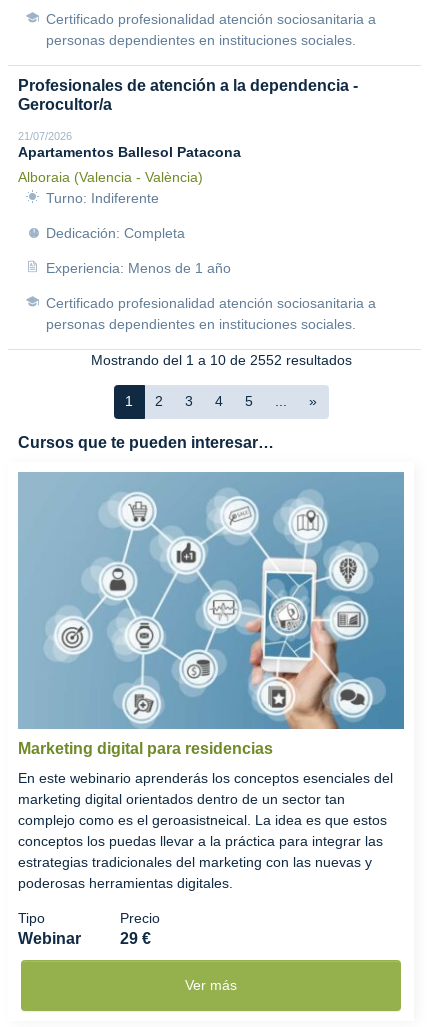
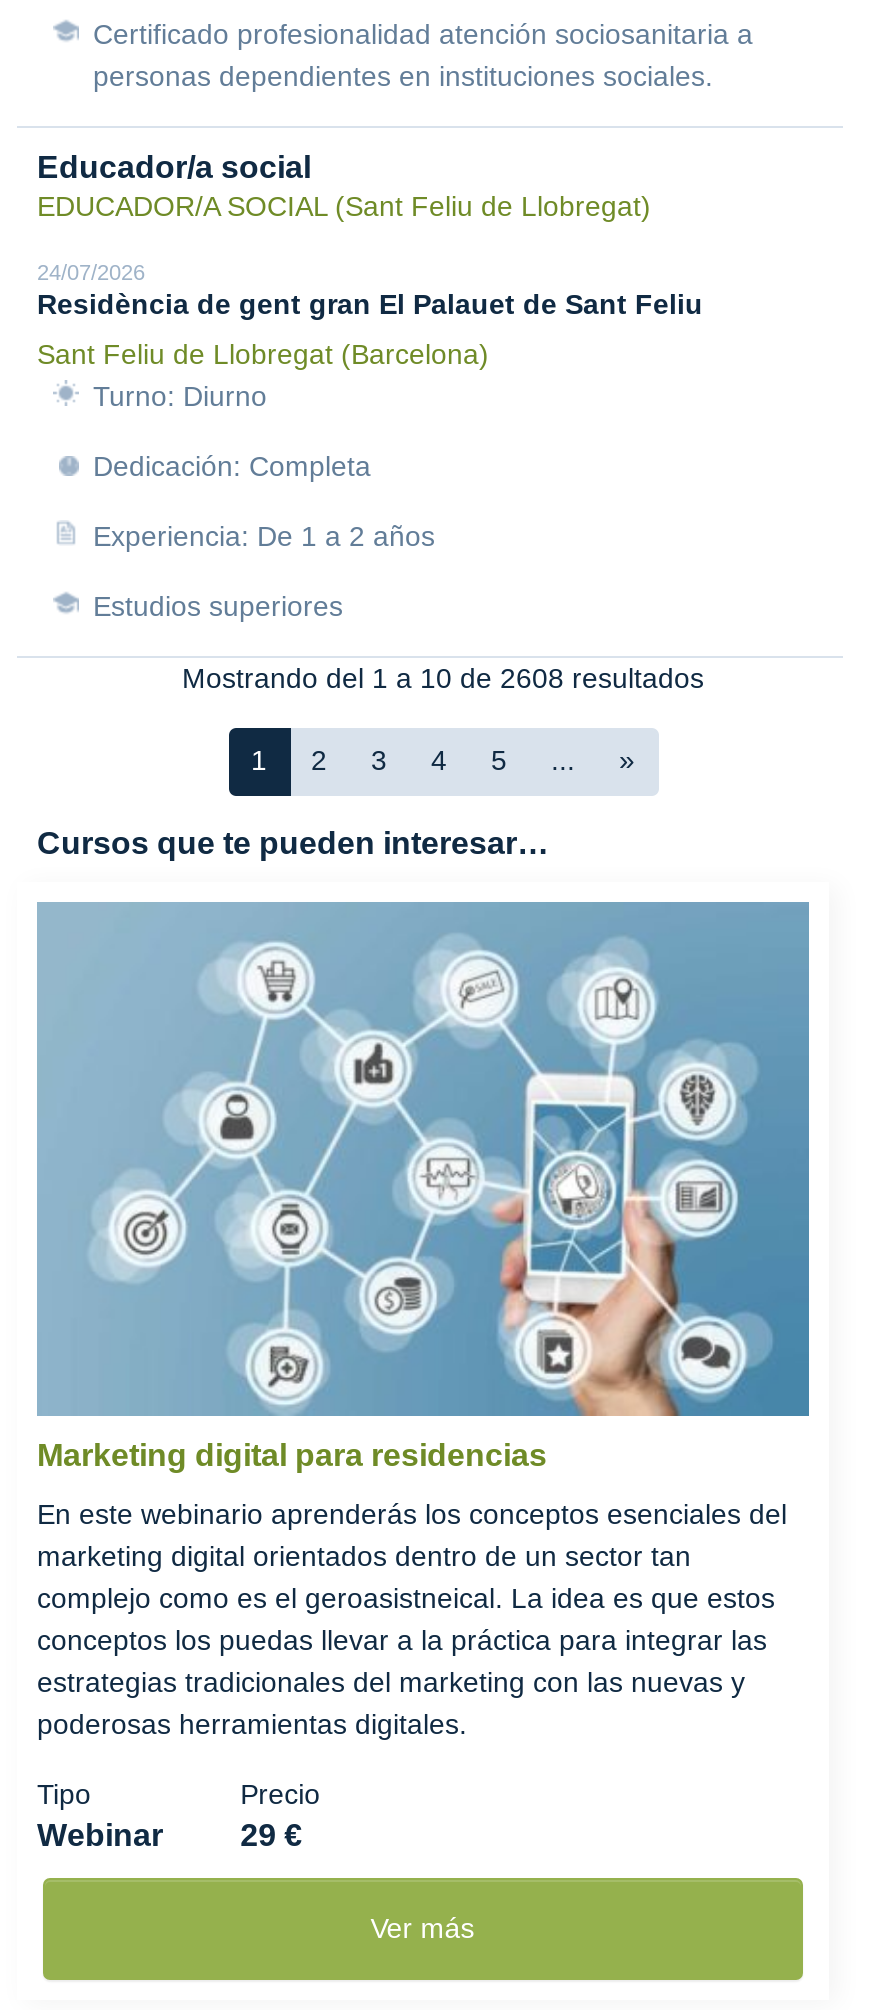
- Profesionales de atención a la dependencia -
- Gerocultor/a
+ Educador/a social
+ EDUCADOR/A SOCIAL (Sant Feliu de Llobregat)

- 21/07/2026
- Apartamentos Ballesol Patacona
+ 24/07/2026
+ Residència de gent gran El Palauet de Sant Feliu

- Alboraia (Valencia - València)
- Turno: Indiferente
+ Sant Feliu de Llobregat (Barcelona)
+ Turno: Diurno

- Experiencia: Menos de 1 año
+ Experiencia: De 1 a 2 años

- Certificado profesionalidad atención sociosanitaria a
- personas dependientes en instituciones sociales.
+ Estudios superiores

- Mostrando del 1 a 10 de 2552 resultados
+ Mostrando del 1 a 10 de 2608 resultados
